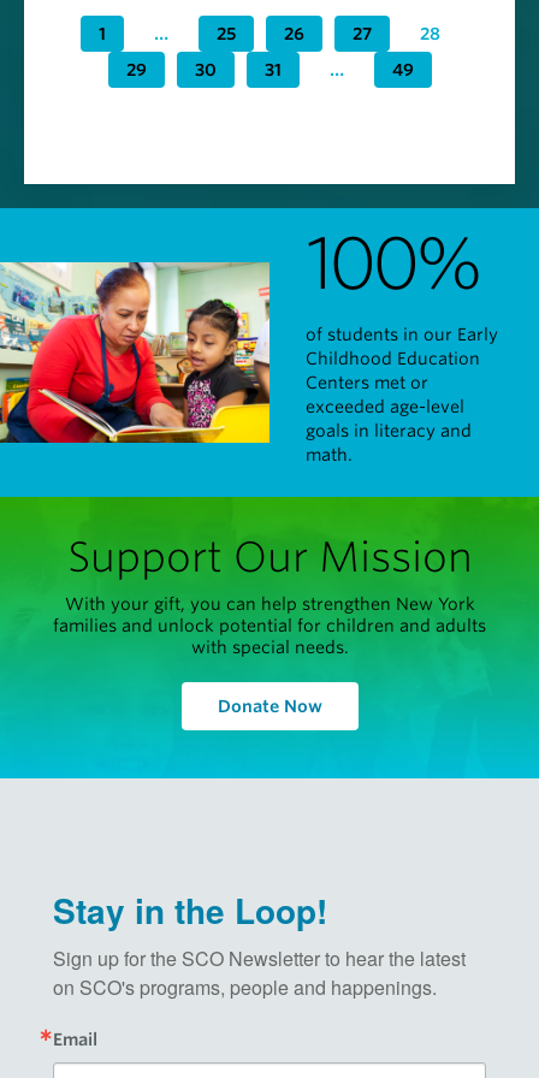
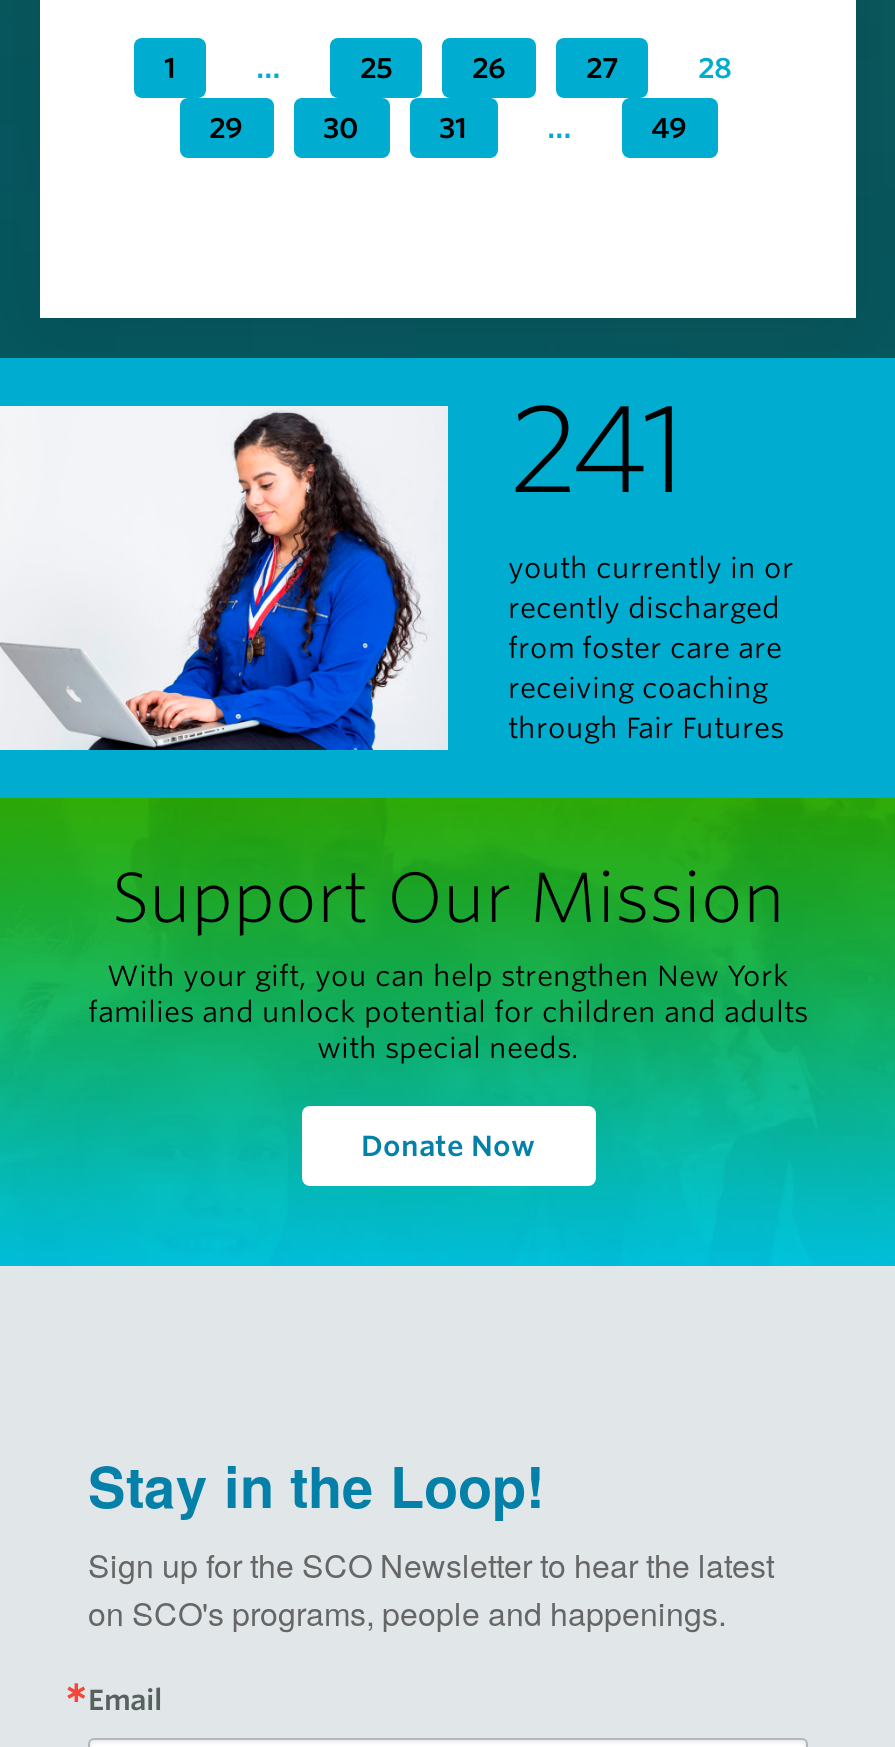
- [image]
- 100%
- of students in our Early
- Childhood Education
- Centers met or
- exceeded age-level
- goals in literacy and
- math.
+ [image]
+ 241
+ youth currently in or
+ recently discharged
+ from foster care are
+ receiving coaching
+ through Fair Futures
